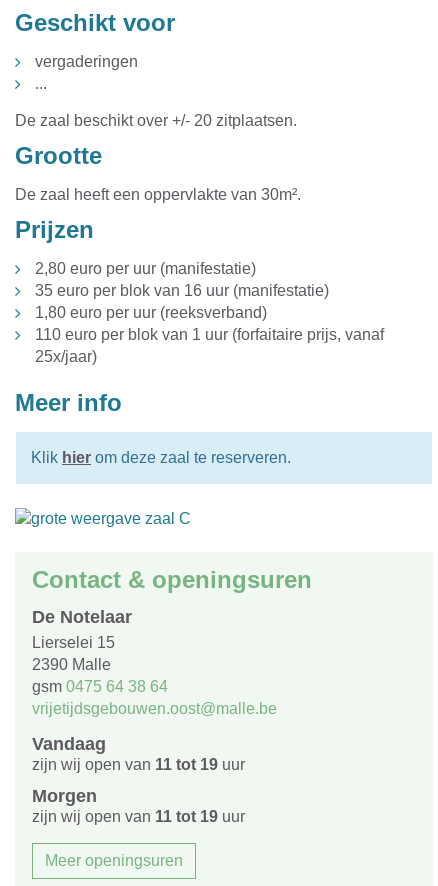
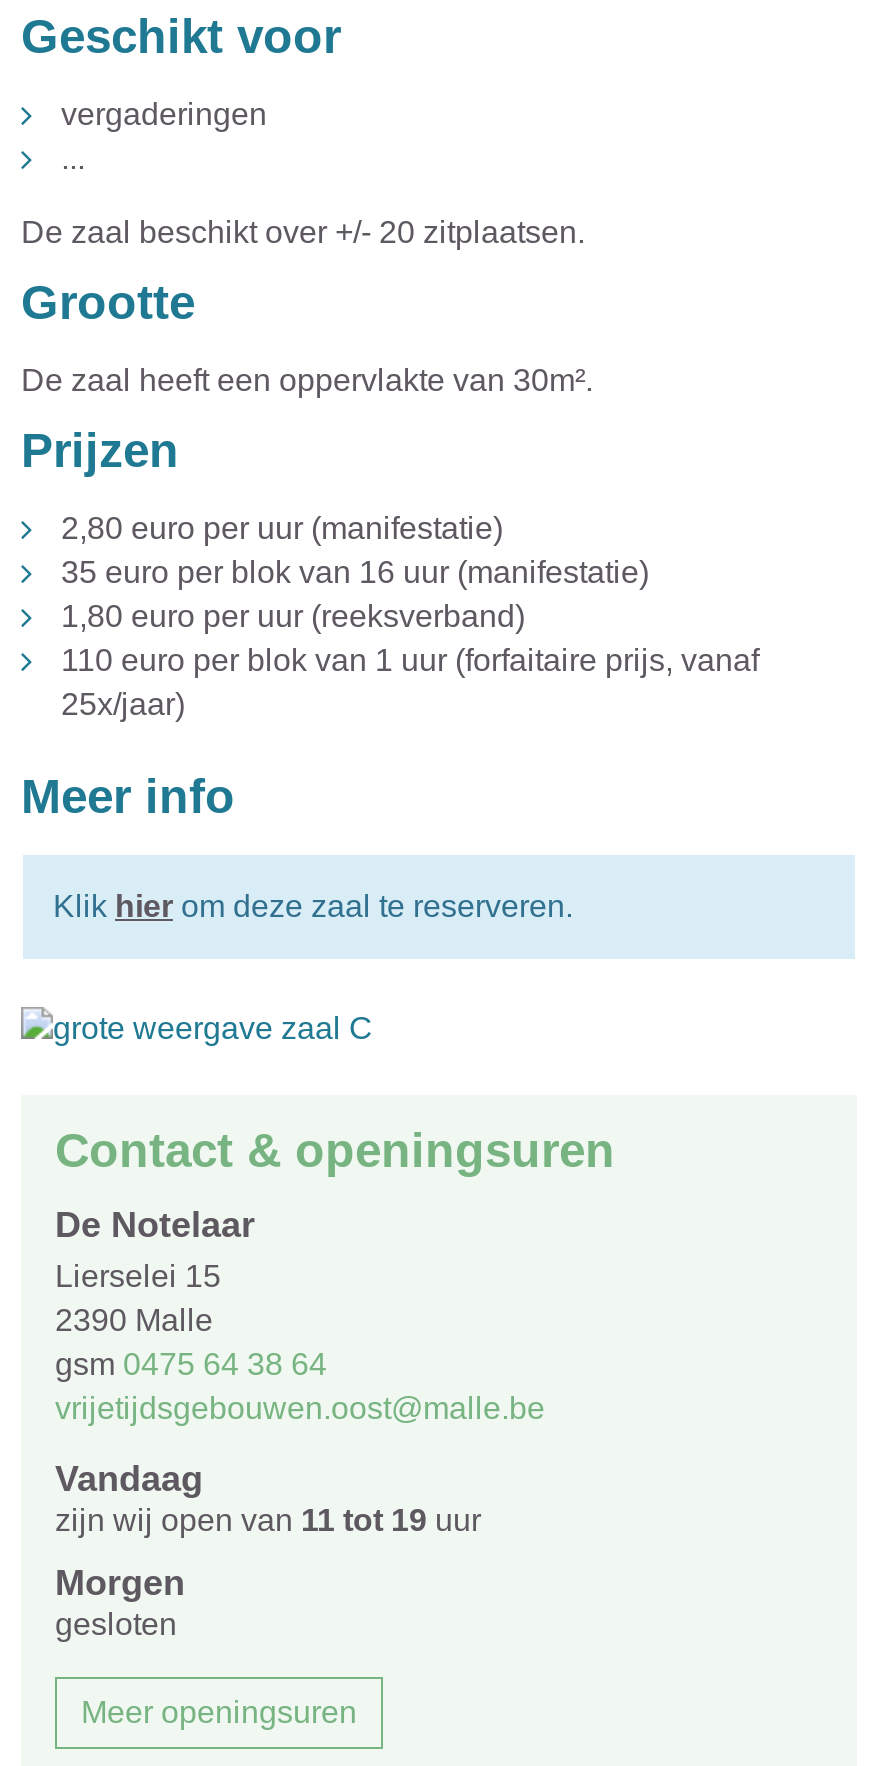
- zijn wij open van 11 tot 19 uur
+ gesloten
